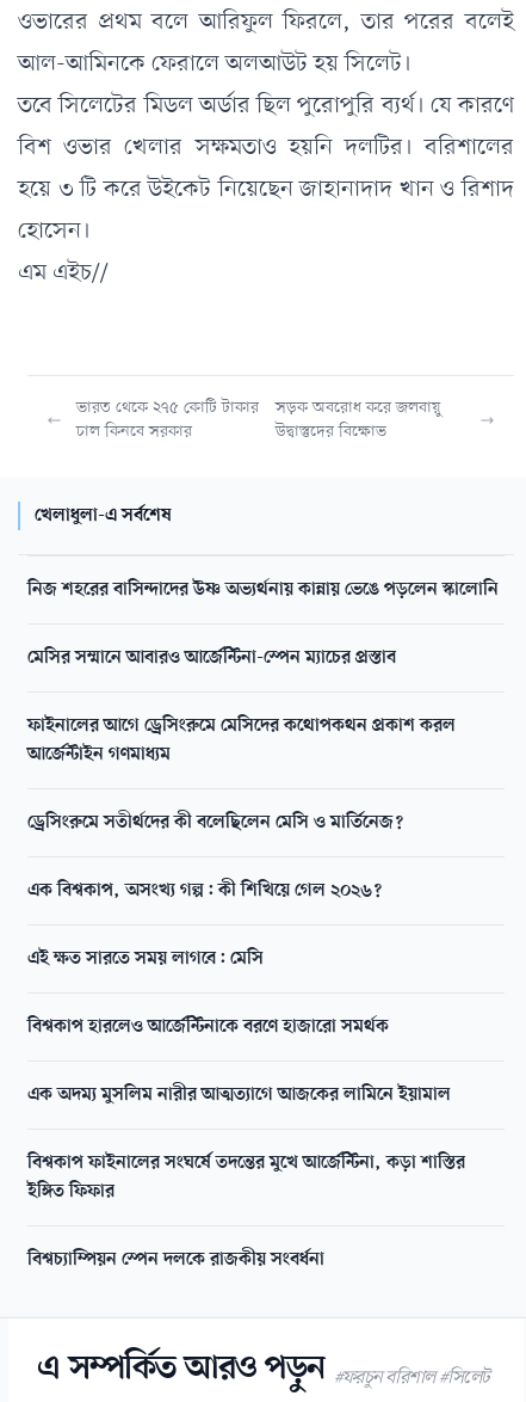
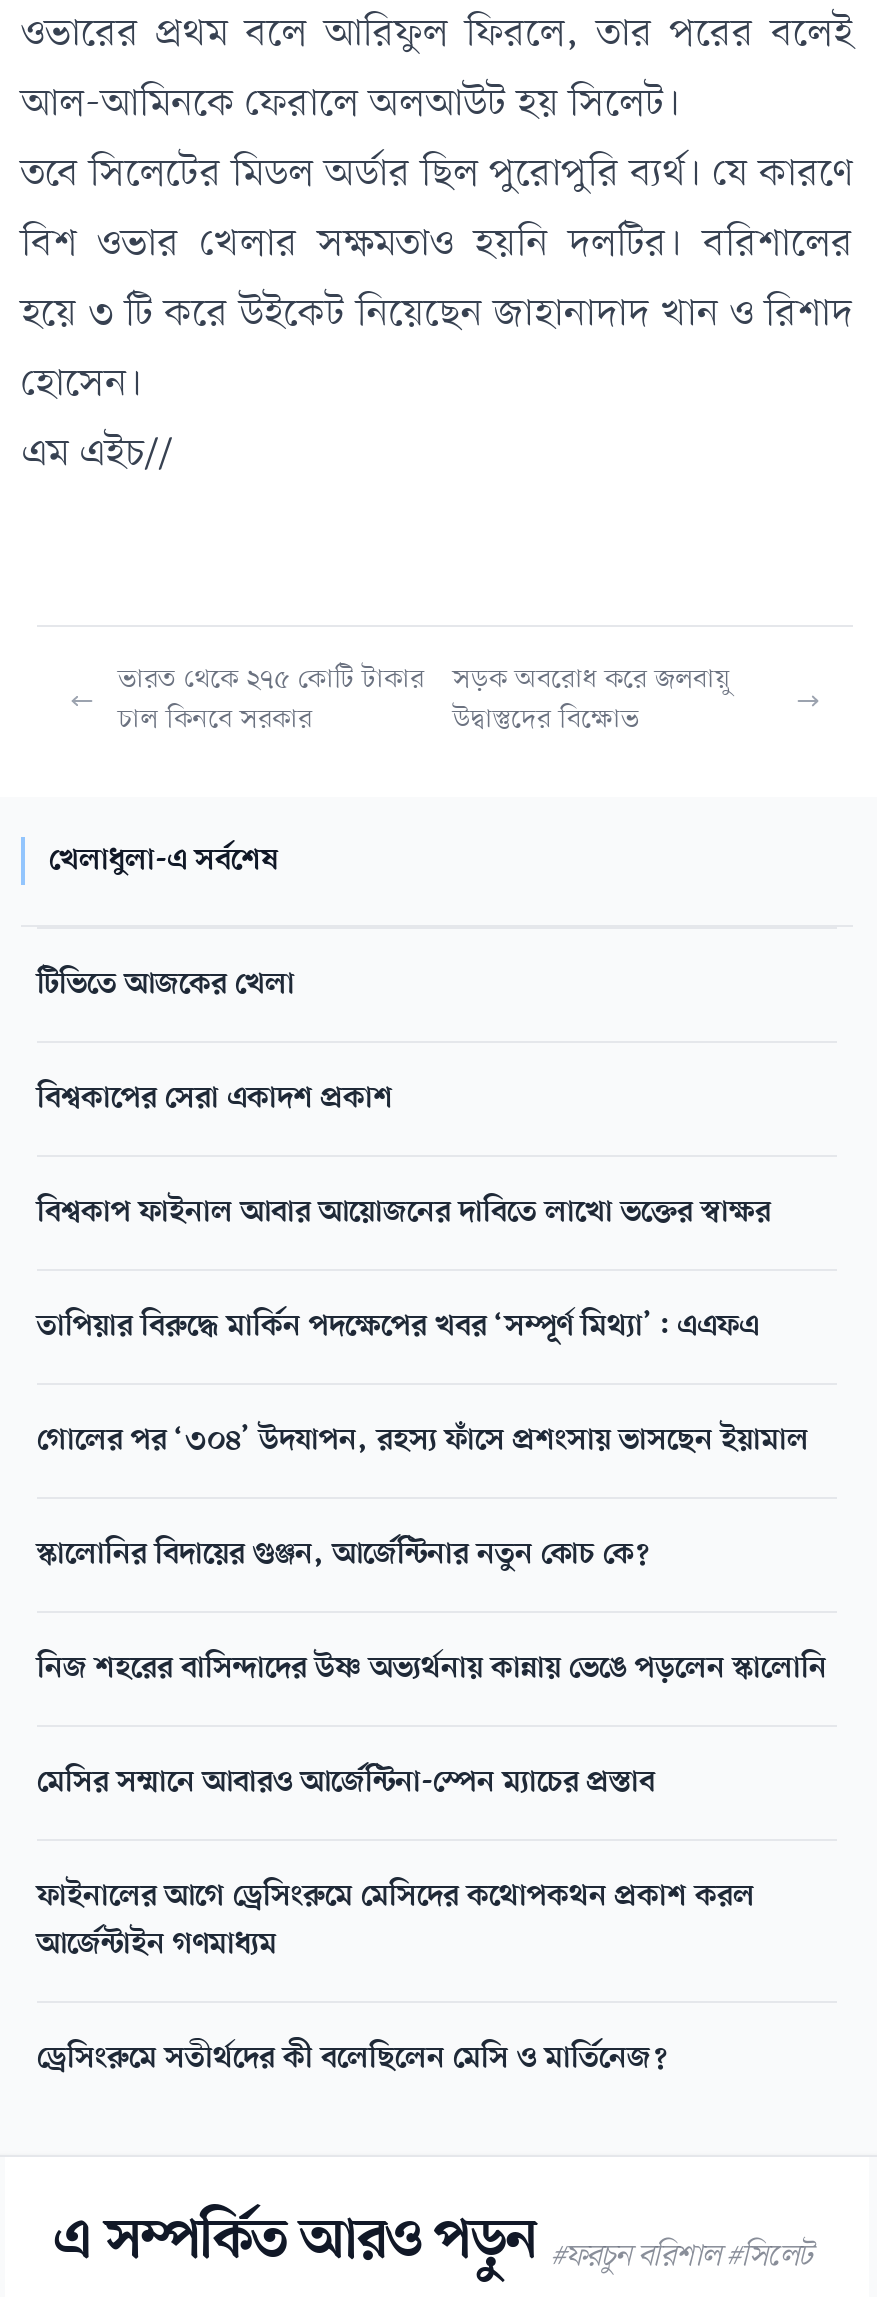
+ টিভিতে আজকের খেলা
+ বিশ্বকাপের সেরা একাদশ প্রকাশ
+ বিশ্বকাপ ফাইনাল আবার আয়োজনের দাবিতে লাখো ভক্তের স্বাক্ষর
+ তাপিয়ার বিরুদ্ধে মার্কিন পদক্ষেপের খবর ‘সম্পূর্ণ মিথ্যা’: এএফএ
+ গোলের পর ‘৩০৪’ উদযাপন, রহস্য ফাঁসে প্রশংসায় ভাসছেন ইয়ামাল
+ স্কালোনির বিদায়ের গুঞ্জন, আর্জেন্টিনার নতুন কোচ কে?

moved down: নিজ শহরের বাসিন্দাদের উষ্ণ অভ্যর্থনায় কান্নায় ভেঙে পড়লেন স্কালোনি | মেসির সম্মানে আবারও আর্জেন্টিনা-স্পেন ম্যাচের প্রস্তাব | ফাইনালের আগে ড্রেসিংরুমে মেসিদের কথোপকথন প্রকাশ করল | আর্জেন্টাইন গণমাধ্যম | ড্রেসিংরুমে সতীর্থদের কী বলেছিলেন মেসি ও মার্তিনেজ?

- এক বিশ্বকাপ, অসংখ্য গল্প: কী শিখিয়ে গেল ২০২৬?
- এই ক্ষত সারতে সময় লাগবে: মেসি
- বিশ্বকাপ হারলেও আর্জেন্টিনাকে বরণে হাজারো সমর্থক
- এক অদম্য মুসলিম নারীর আত্মত্যাগে আজকের লামিনে ইয়ামাল
- বিশ্বকাপ ফাইনালের সংঘর্ষে তদন্তের মুখে আর্জেন্টিনা, কড়া শাস্তির
- ইঙ্গিত ফিফার
- বিশ্বচ্যাম্পিয়ন স্পেন দলকে রাজকীয় সংবর্ধনা
